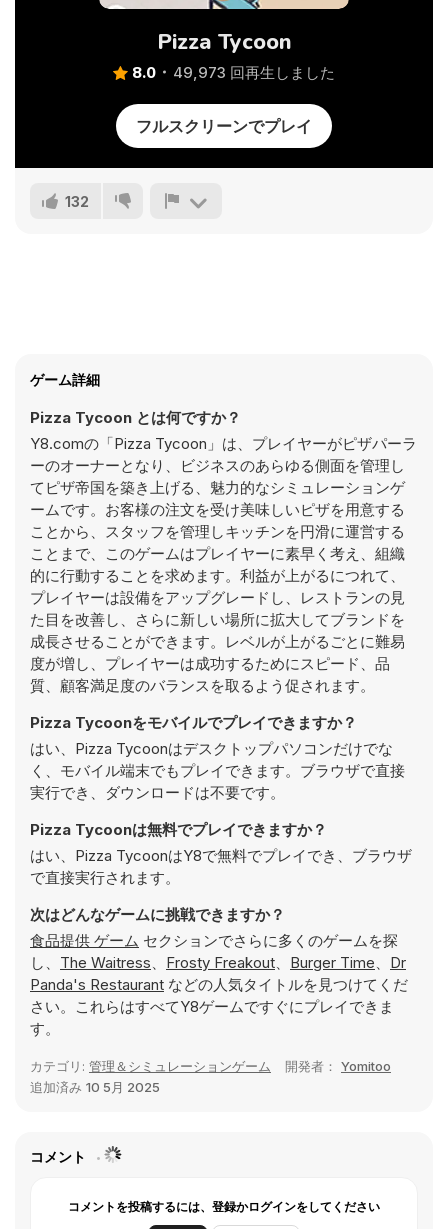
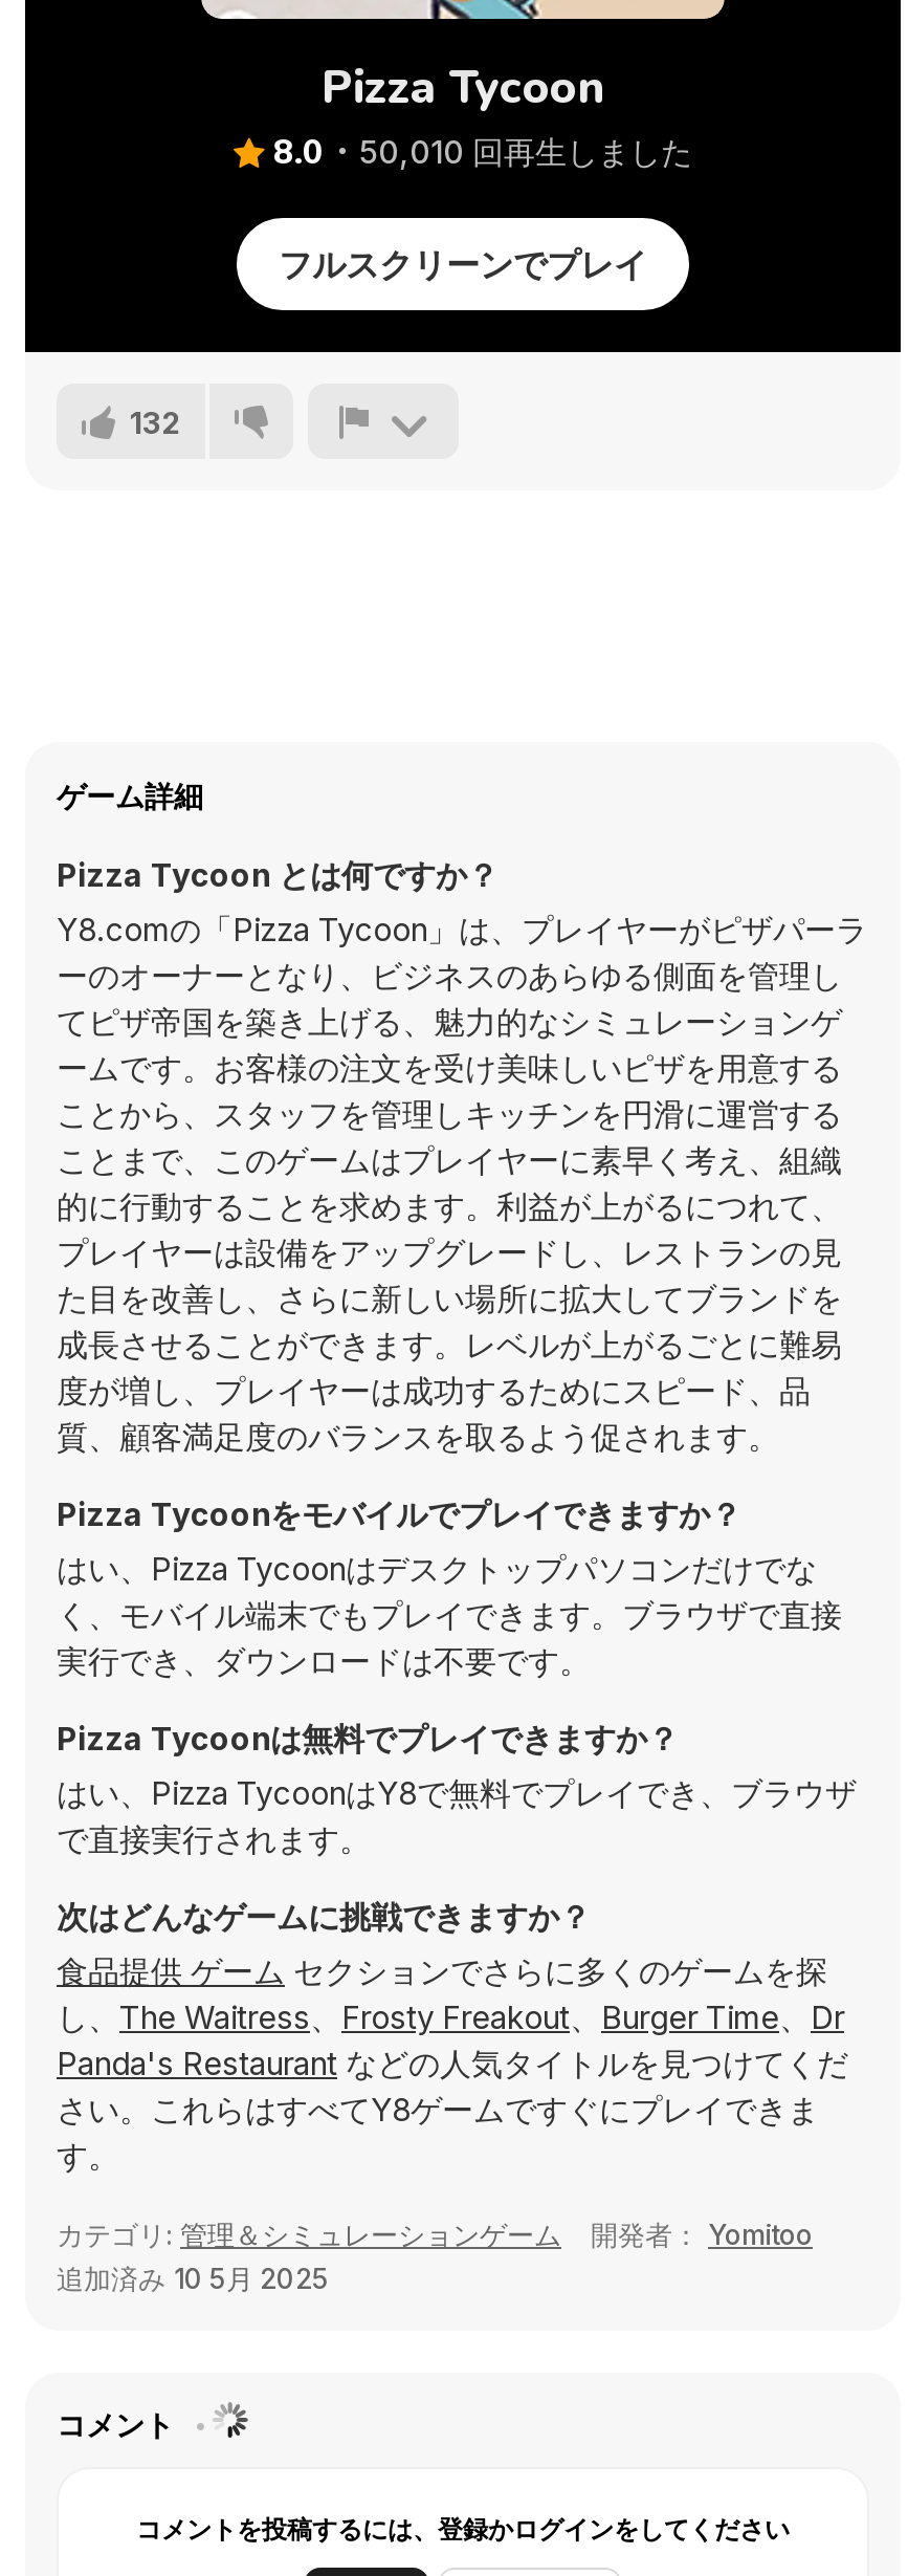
- 49,973 回再生しました
+ 50,010 回再生しました
